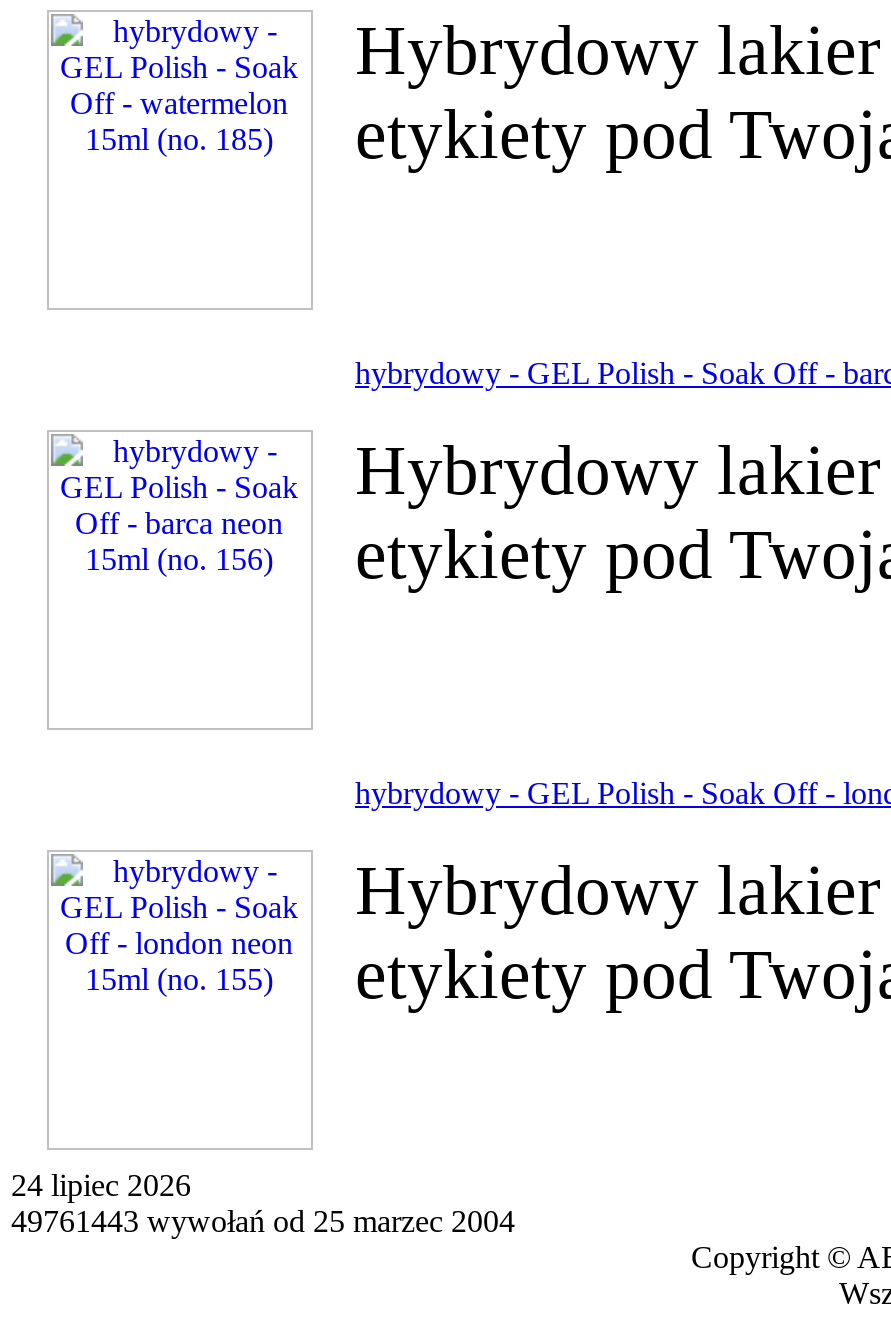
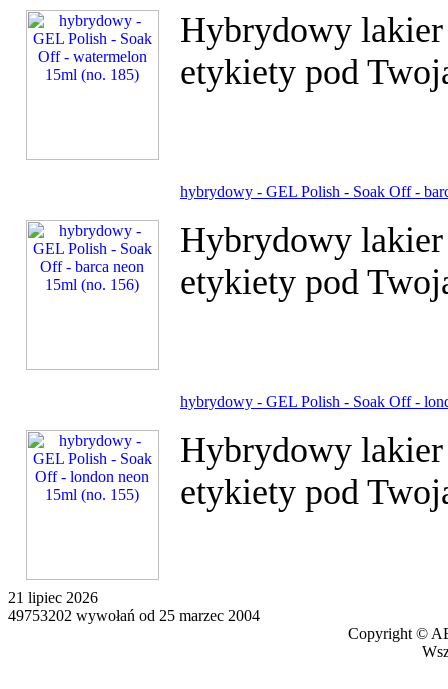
- 24 lipiec 2026
+ 21 lipiec 2026

- 49761443 wywołań od 25 marzec 2004
+ 49753202 wywołań od 25 marzec 2004
